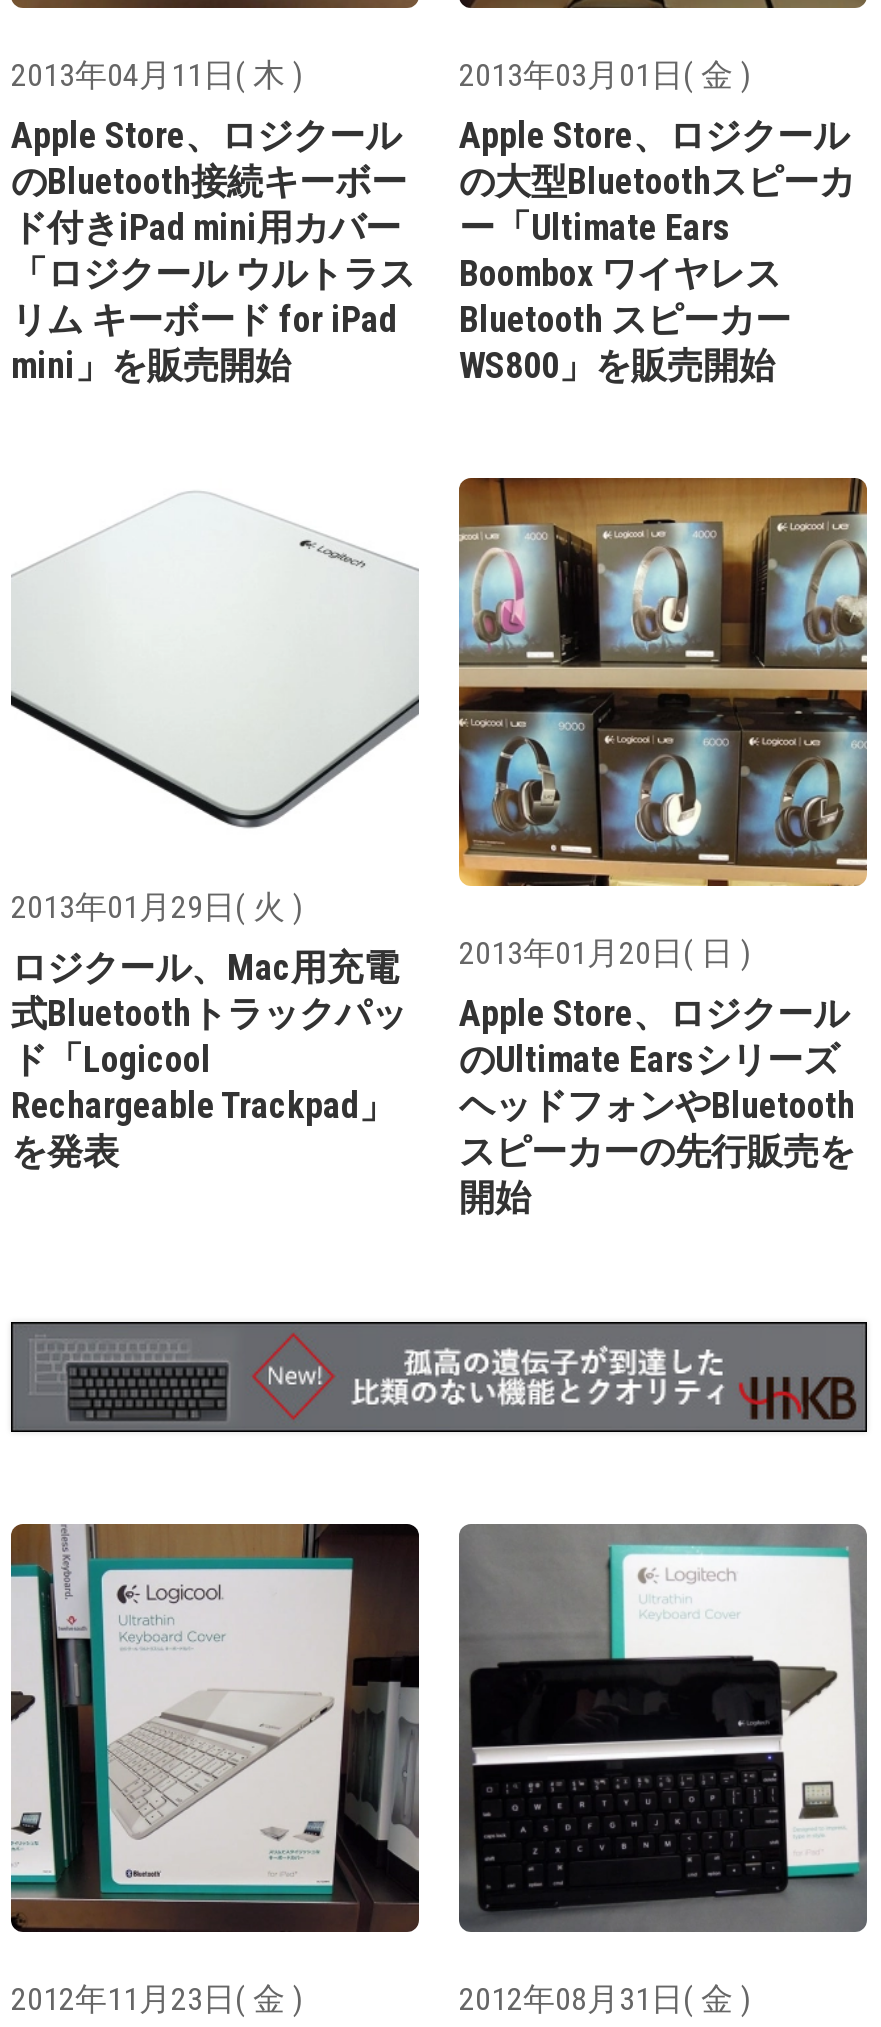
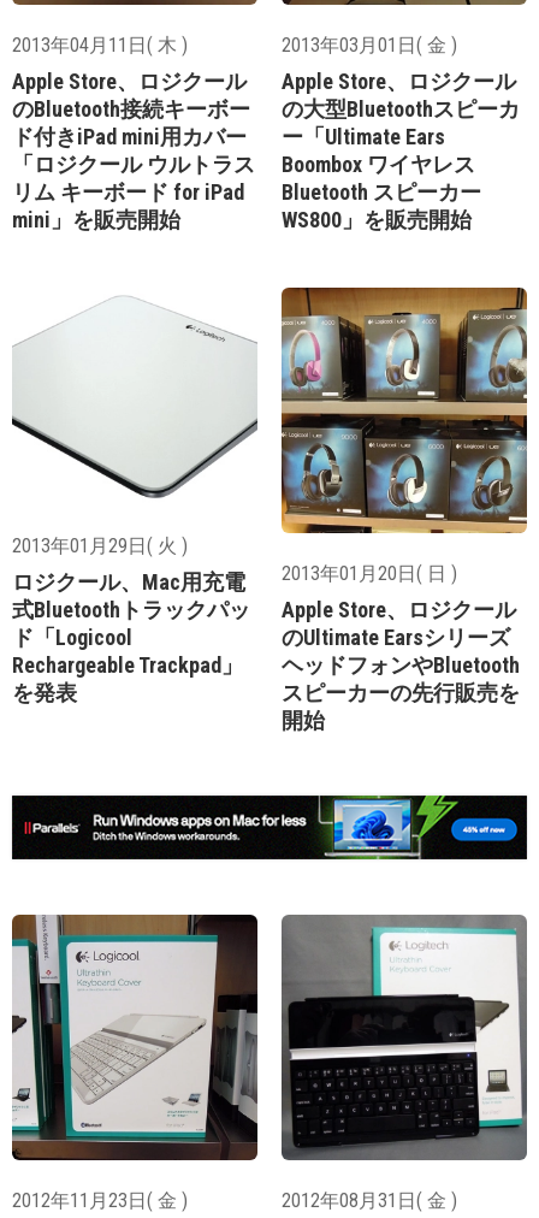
- [image]
+ [image]
